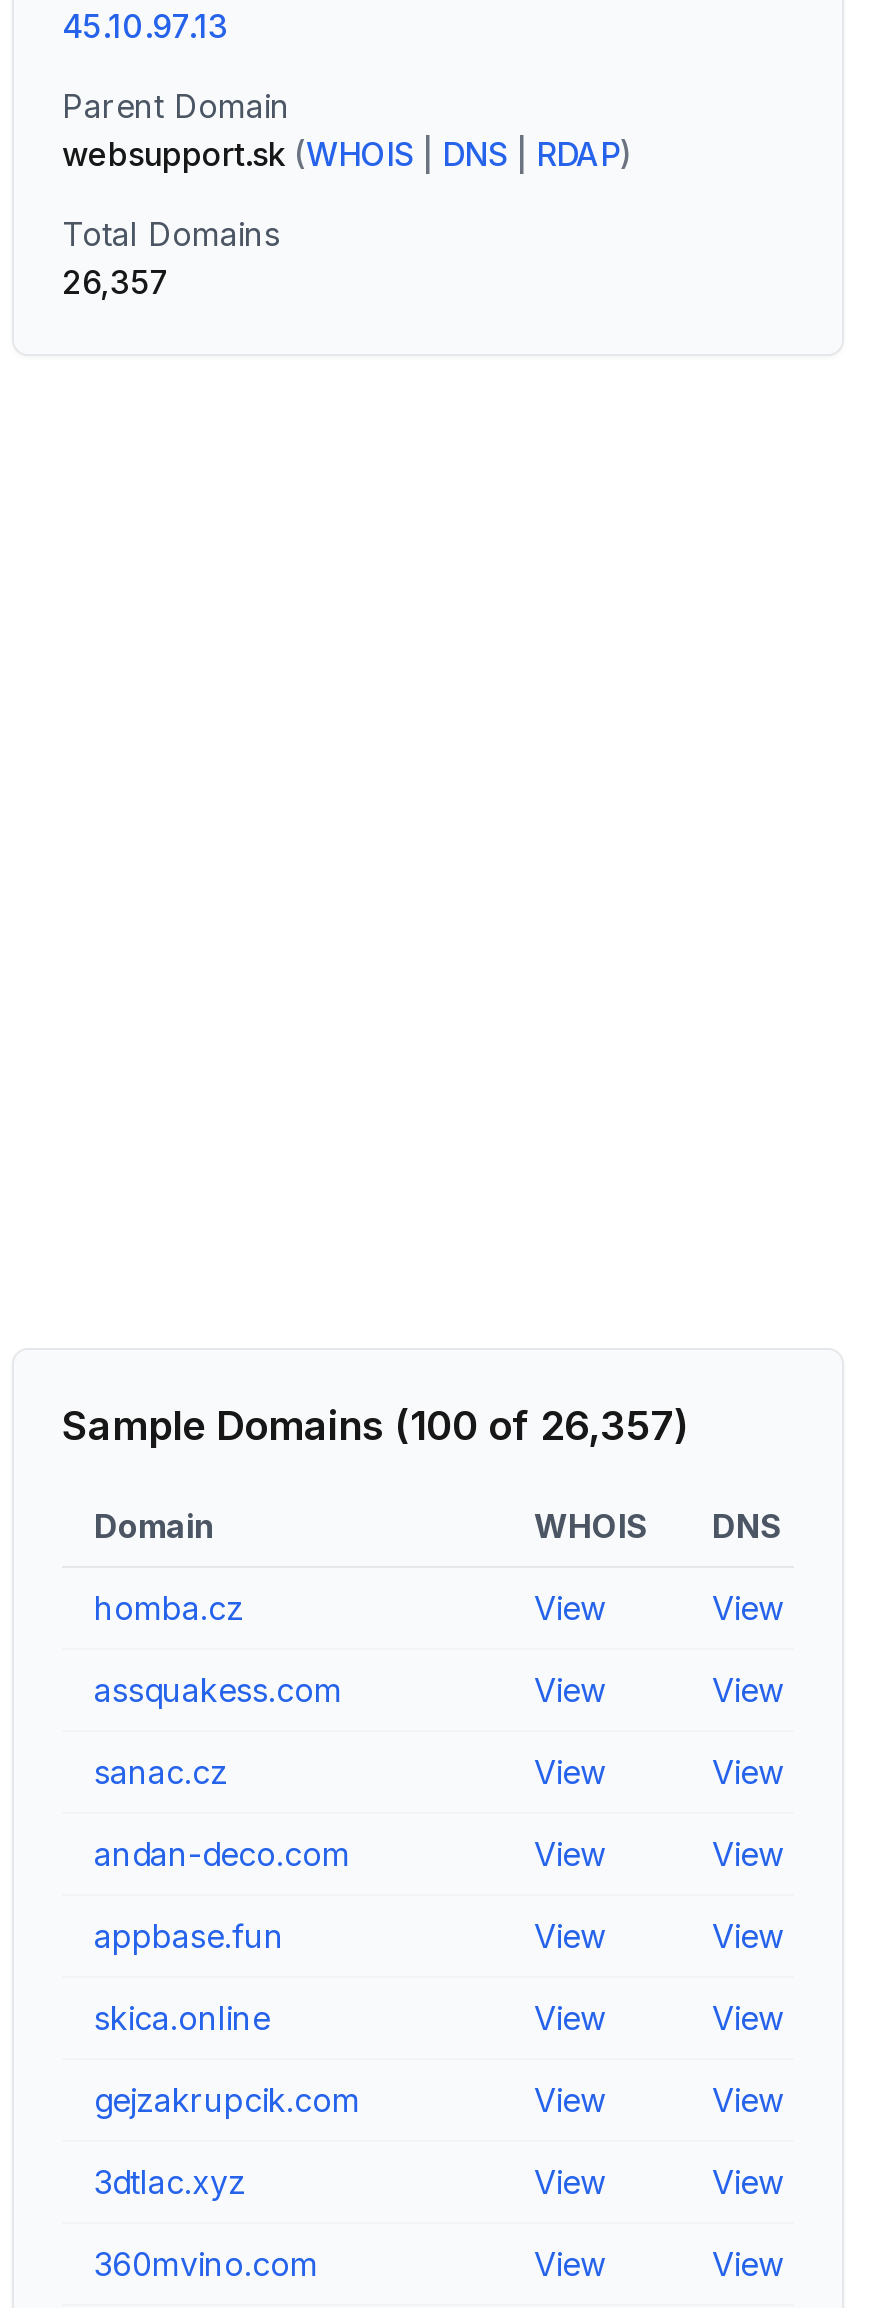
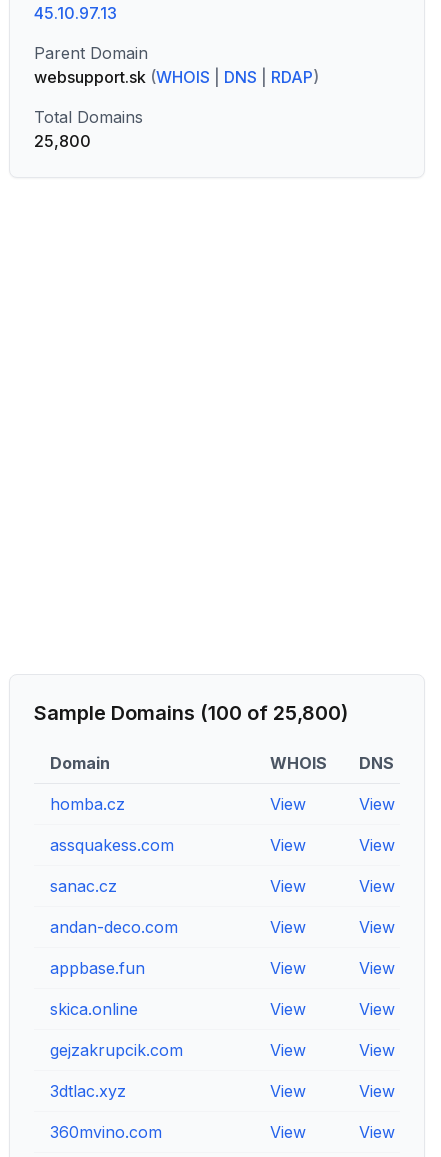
- 26,357
+ 25,800

- Sample Domains (100 of 26,357)
+ Sample Domains (100 of 25,800)
